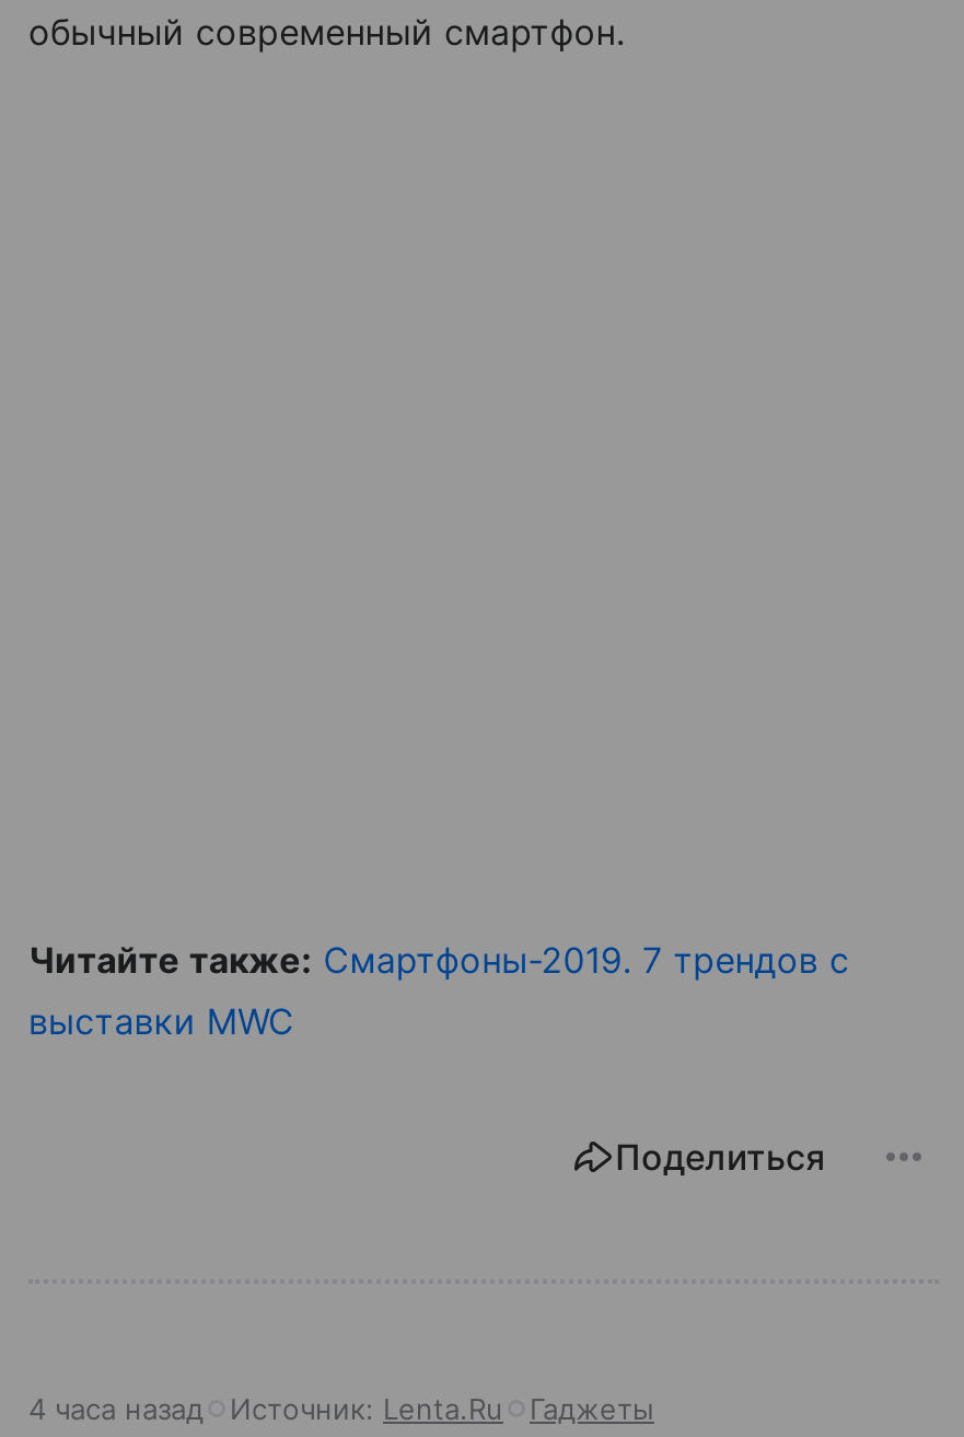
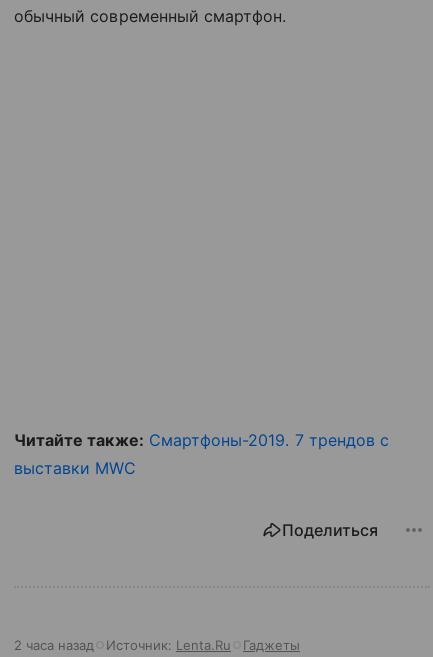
- 4 часа назад Источник: Lenta.Ru Гаджеты
+ 2 часа назад Источник: Lenta.Ru Гаджеты
